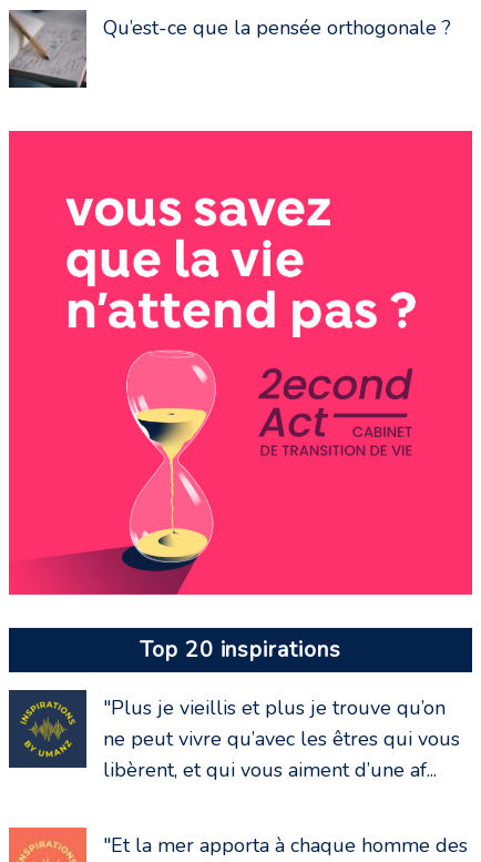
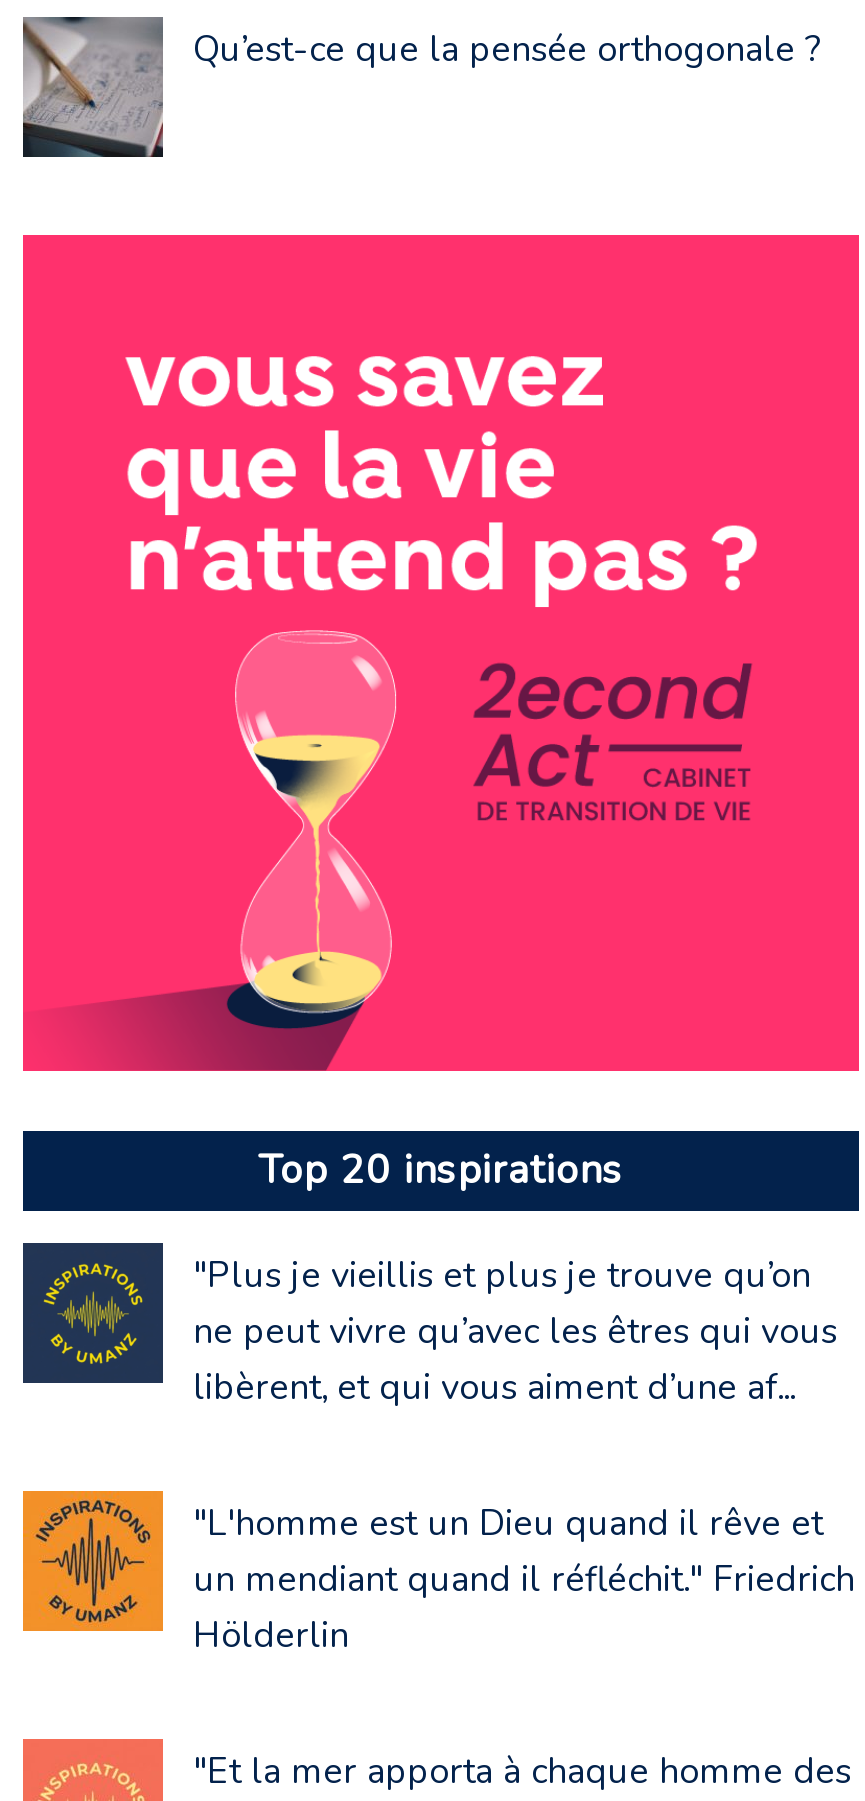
+ [image]
+ "L'homme est un Dieu quand il rêve et
+ un mendiant quand il réfléchit." Friedrich
+ Hölderlin
